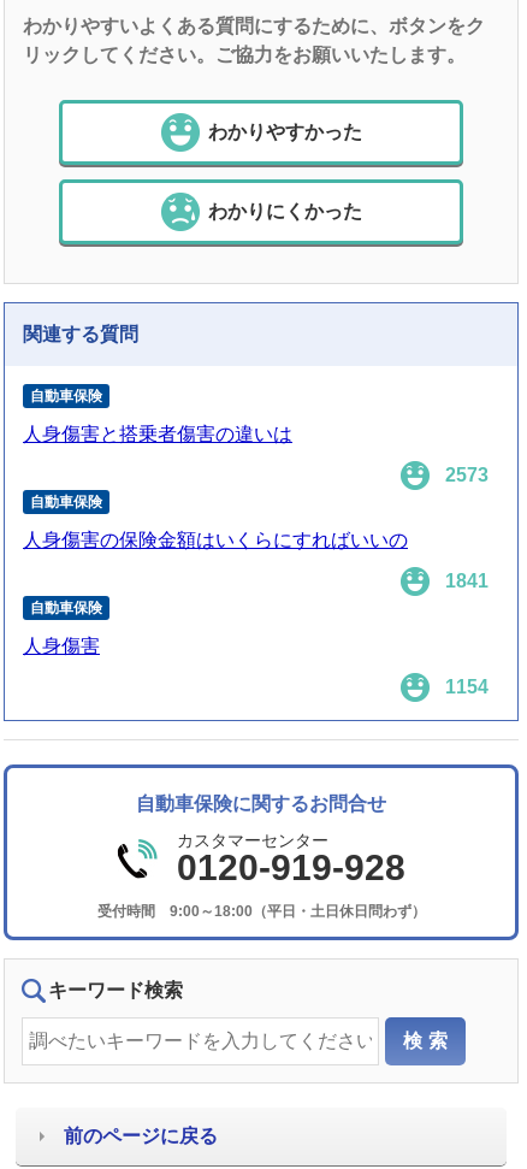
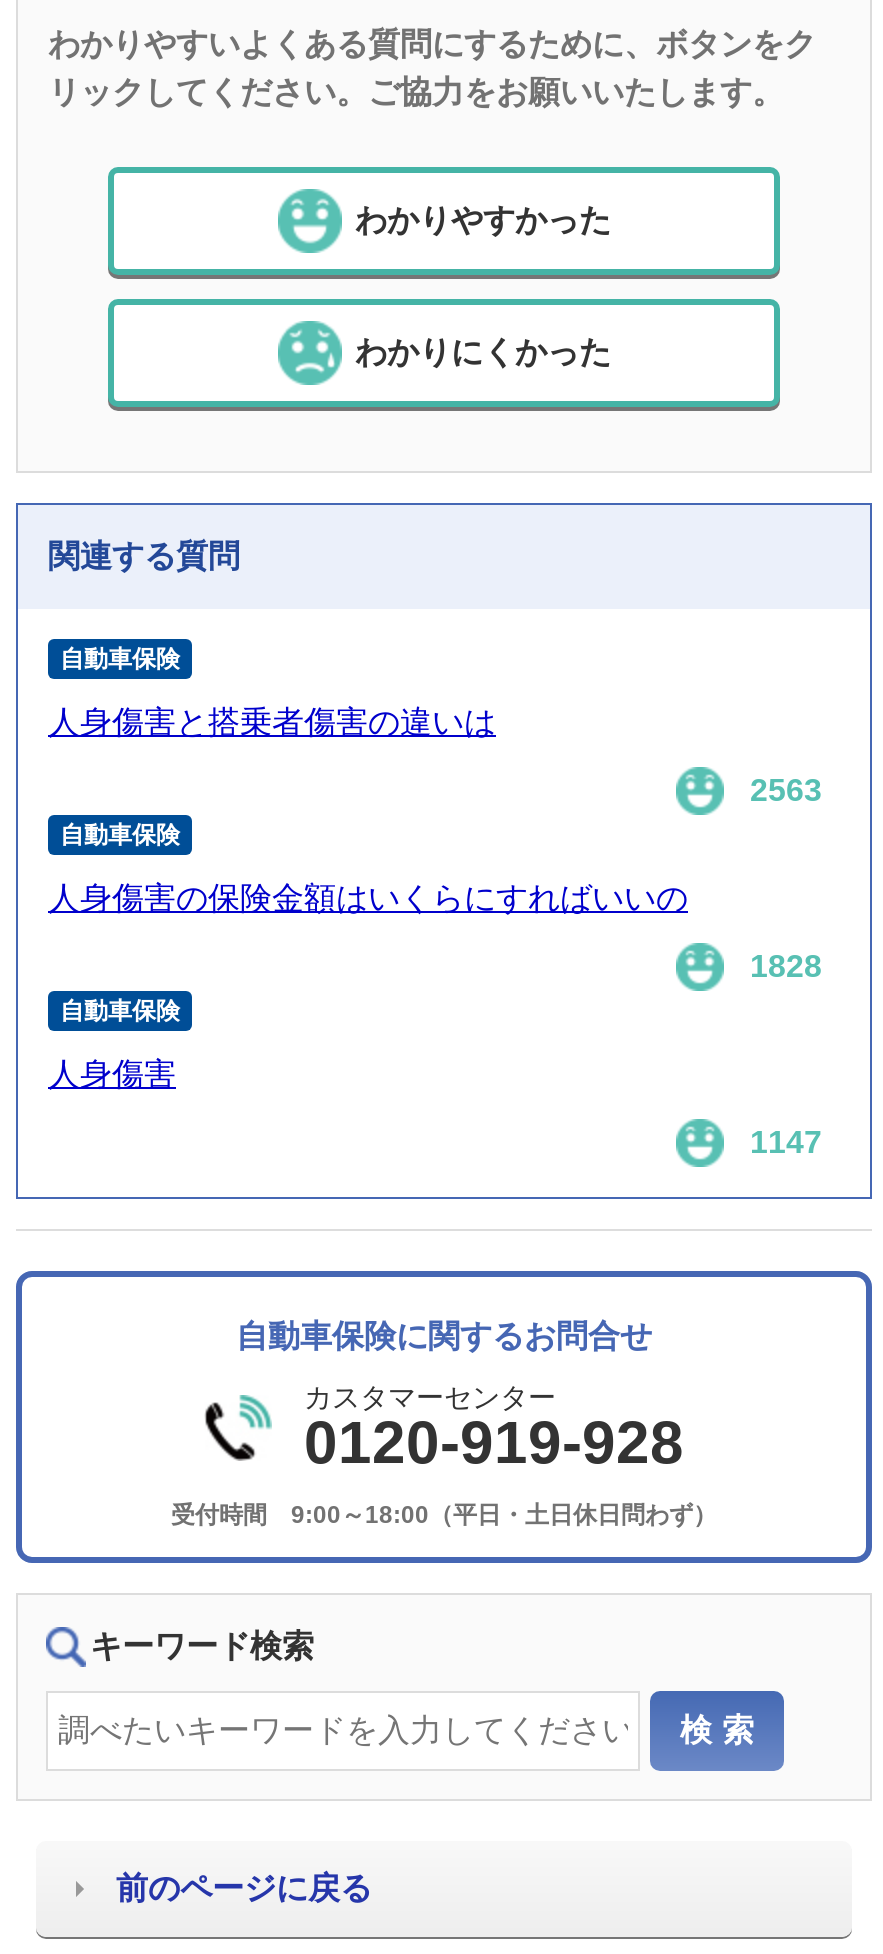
- 2573
+ 2563

- 1841
+ 1828

- 1154
+ 1147
